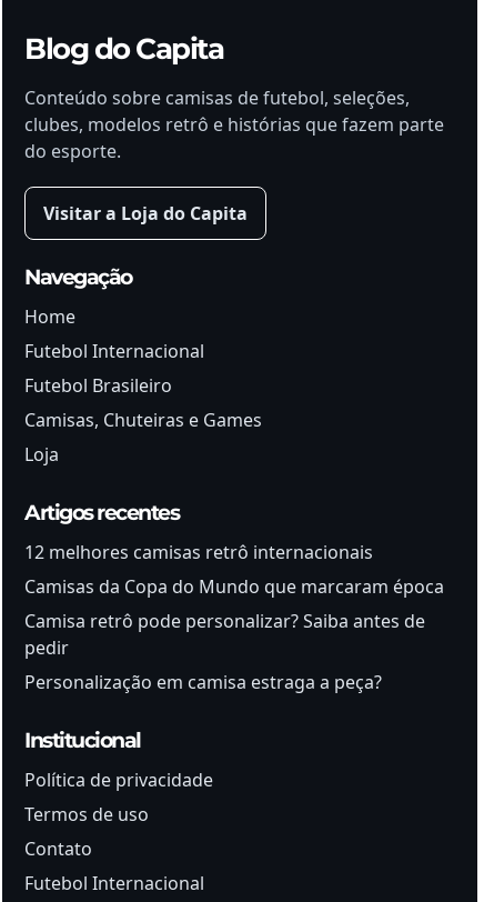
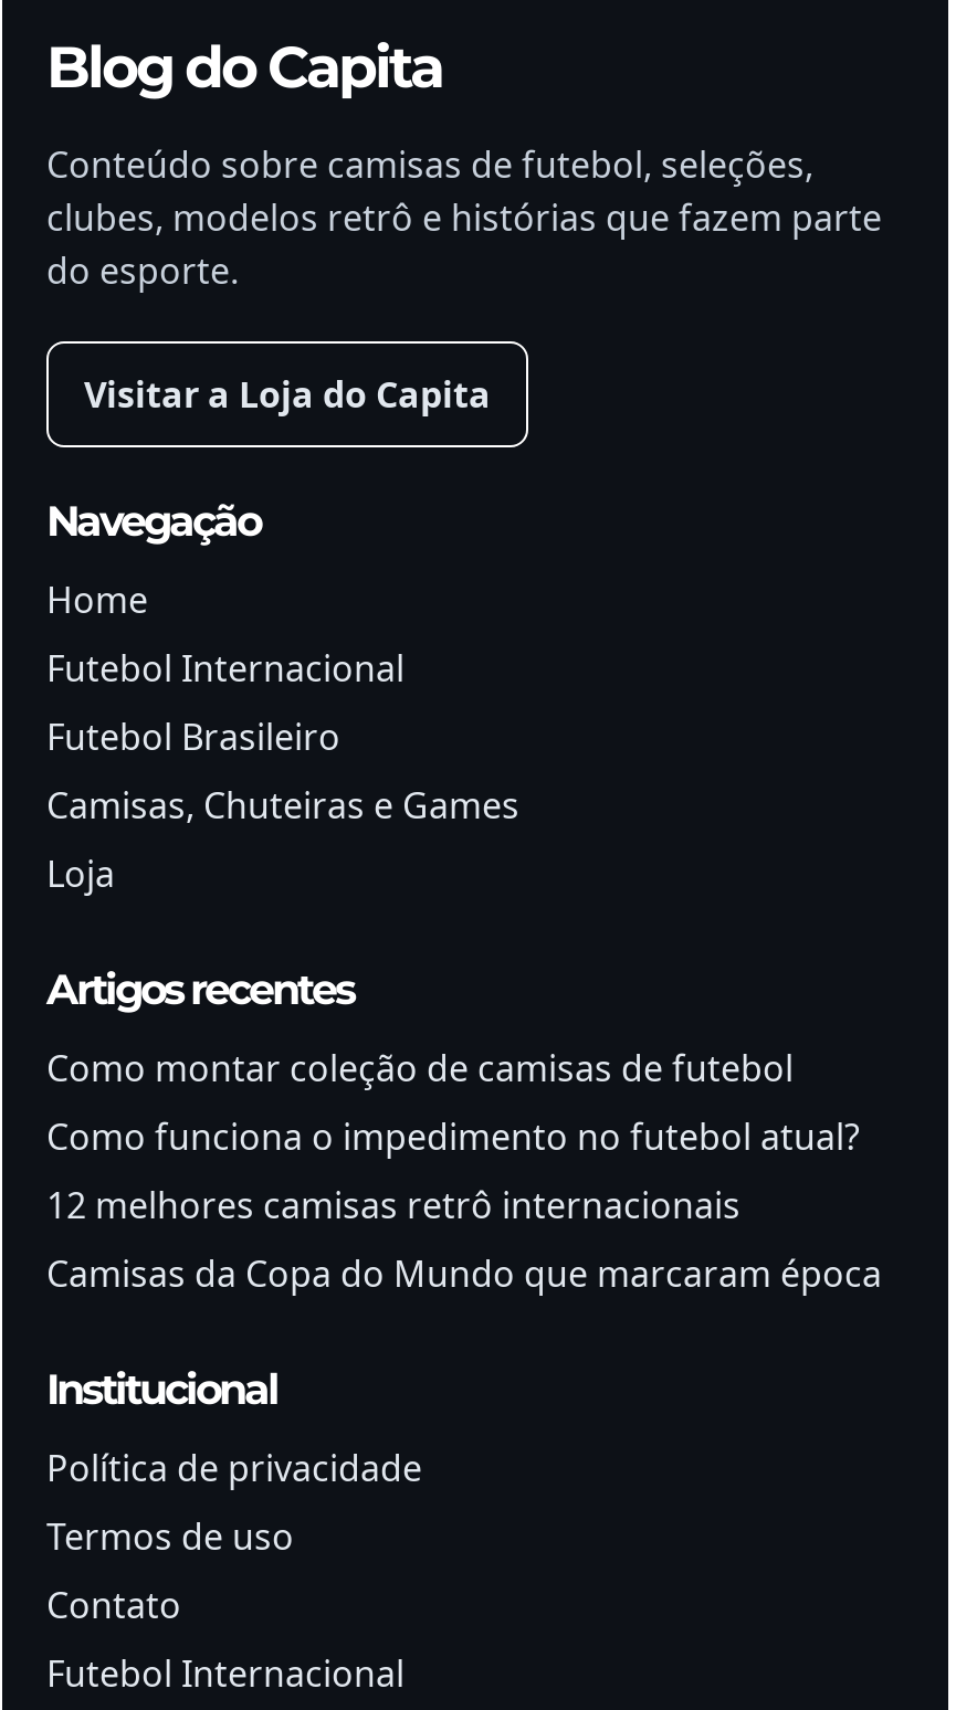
+ Como montar coleção de camisas de futebol
+ Como funciona o impedimento no futebol atual?

moved down: 12 melhores camisas retrô internacionais | Camisas da Copa do Mundo que marcaram época

- Camisa retrô pode personalizar? Saiba antes de
- pedir
- Personalização em camisa estraga a peça?
